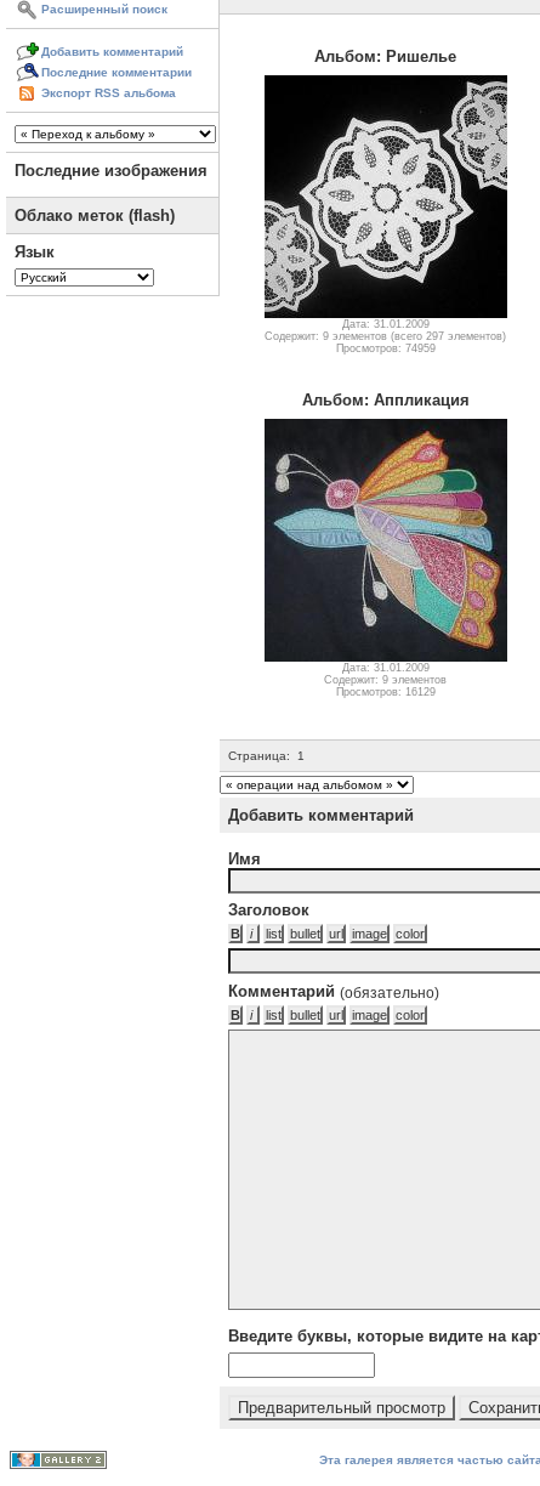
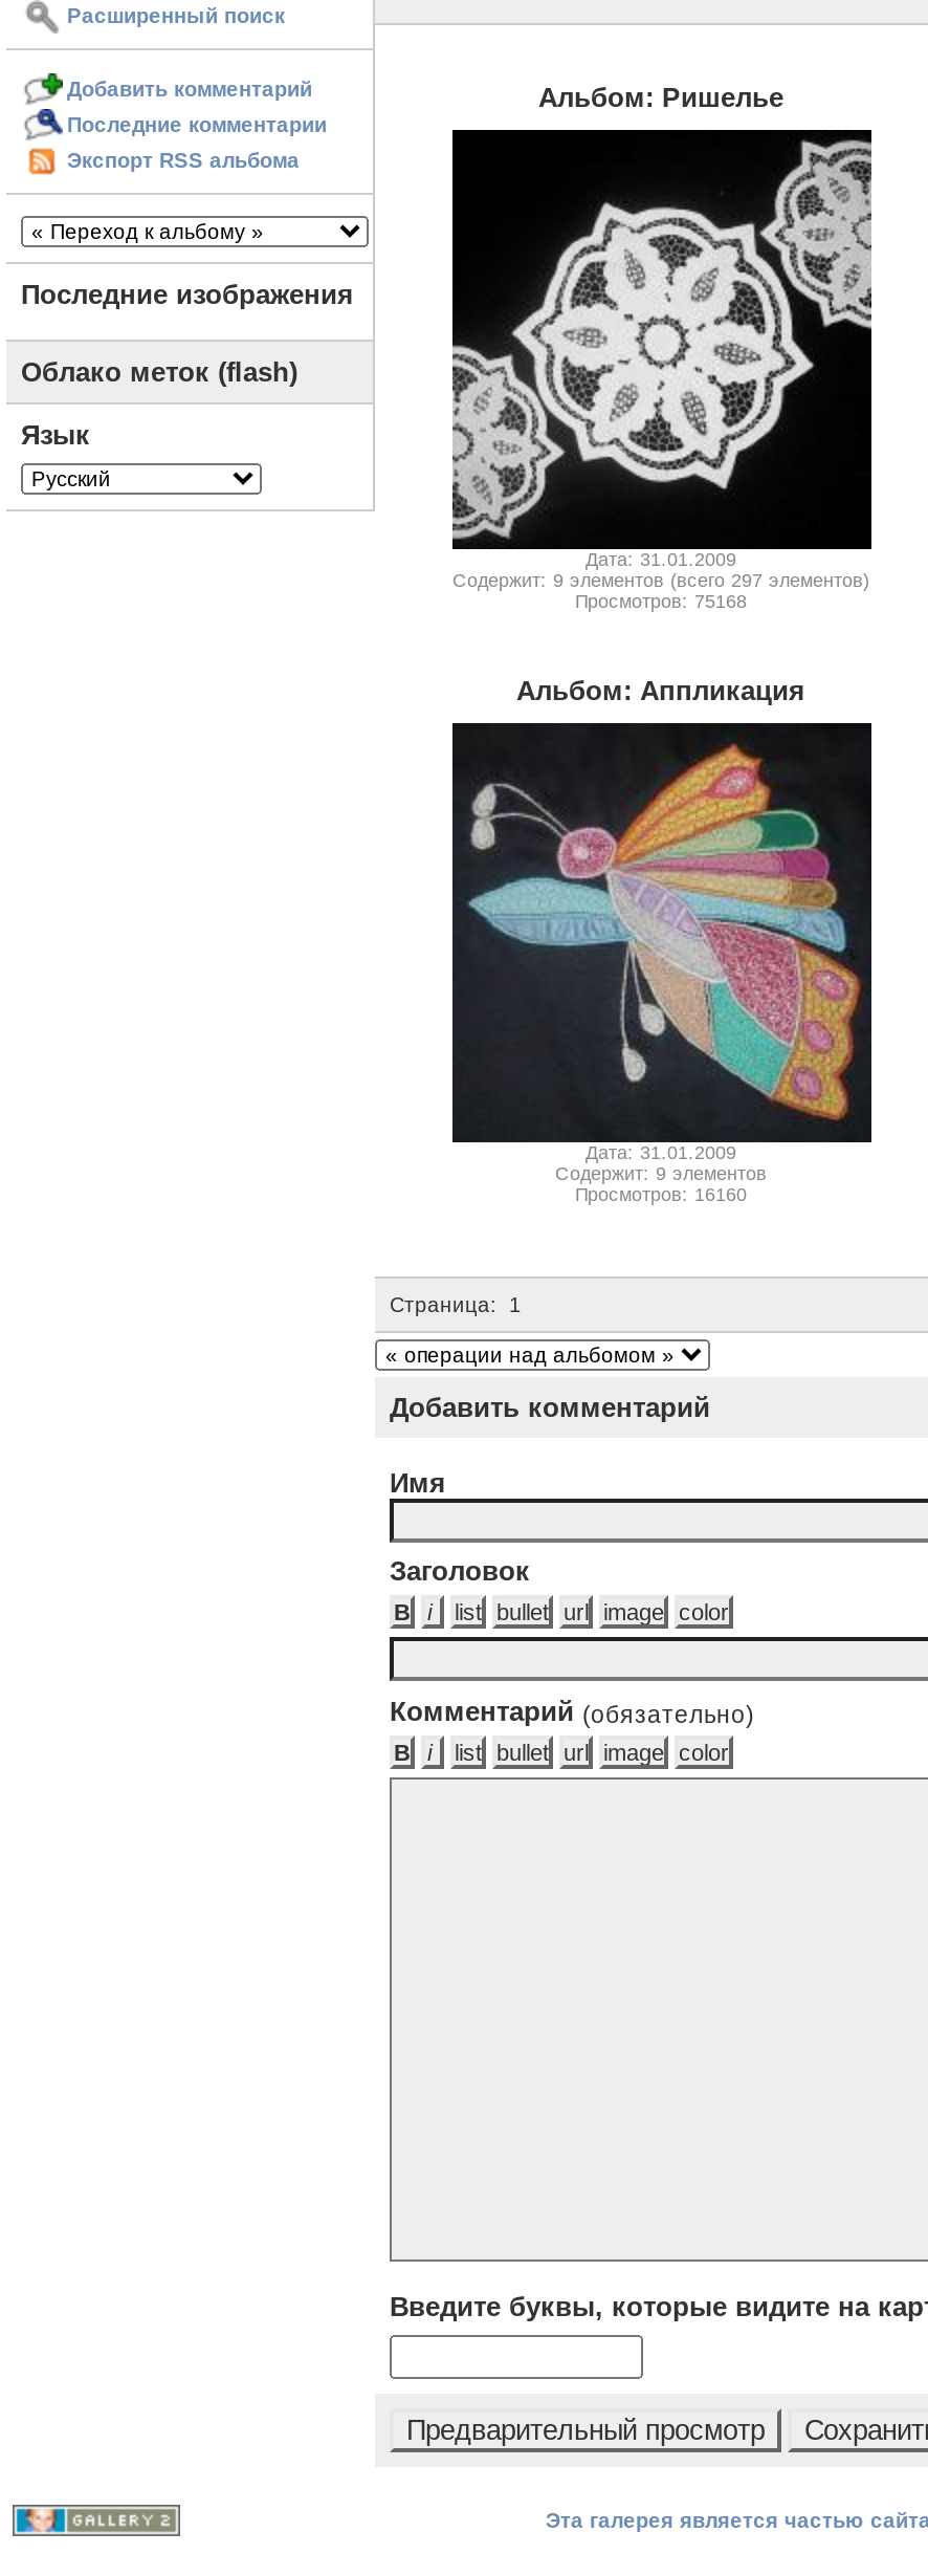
- Просмотров: 74959
+ Просмотров: 75168

- Просмотров: 16129
+ Просмотров: 16160
